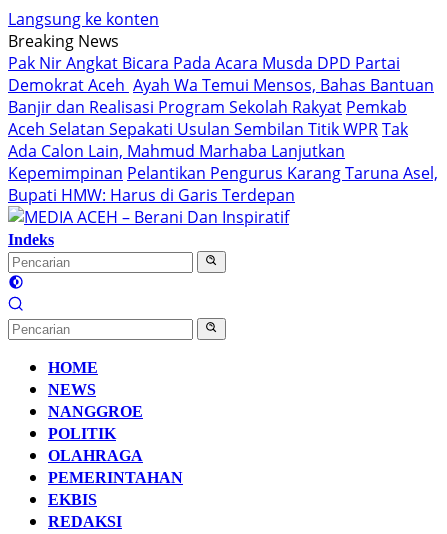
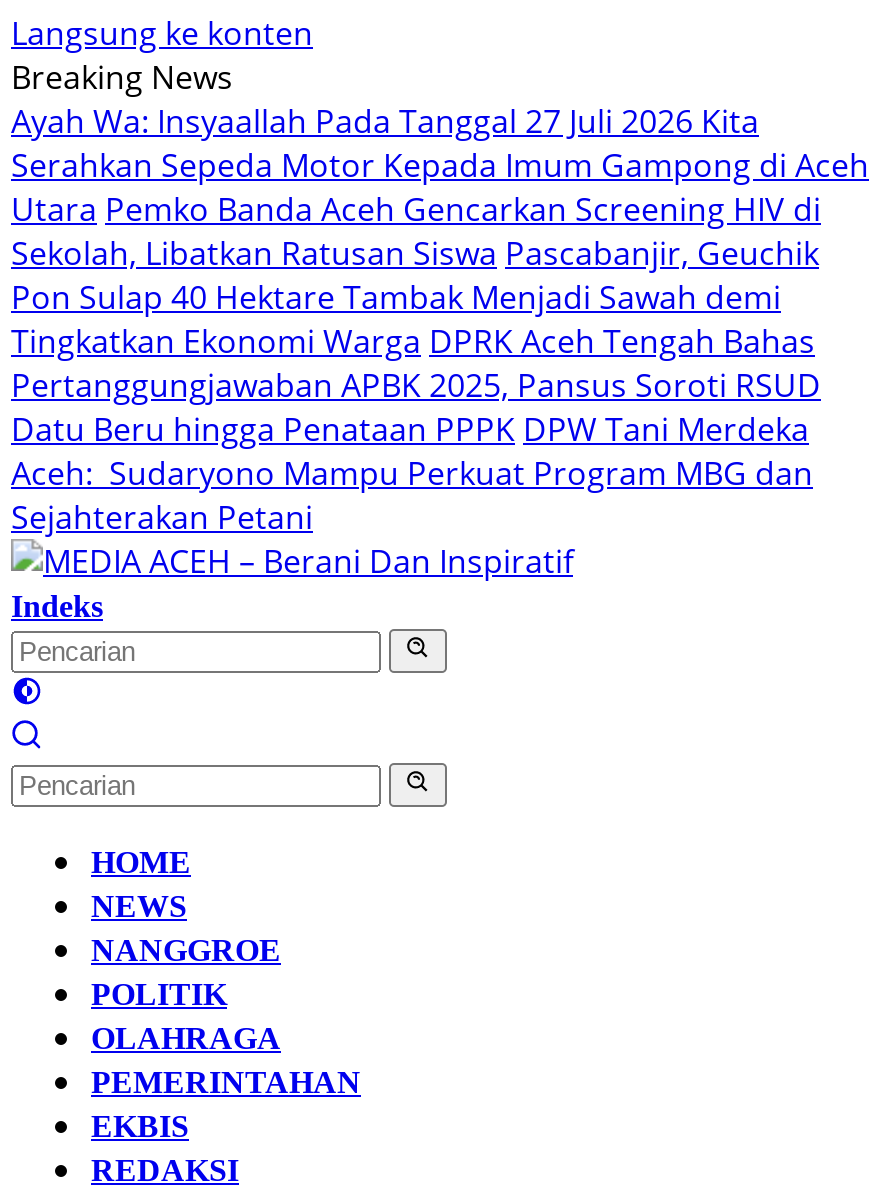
- Pak Nir Angkat Bicara Pada Acara Musda DPD Partai
- Demokrat Aceh Ayah Wa Temui Mensos, Bahas Bantuan
- Banjir dan Realisasi Program Sekolah Rakyat Pemkab
- Aceh Selatan Sepakati Usulan Sembilan Titik WPR Tak
- Ada Calon Lain, Mahmud Marhaba Lanjutkan
- Kepemimpinan Pelantikan Pengurus Karang Taruna Asel,
- Bupati HMW: Harus di Garis Terdepan
+ Ayah Wa: Insyaallah Pada Tanggal 27 Juli 2026 Kita
+ Serahkan Sepeda Motor Kepada Imum Gampong di Aceh
+ Utara Pemko Banda Aceh Gencarkan Screening HIV di
+ Sekolah, Libatkan Ratusan Siswa Pascabanjir, Geuchik
+ Pon Sulap 40 Hektare Tambak Menjadi Sawah demi
+ Tingkatkan Ekonomi Warga DPRK Aceh Tengah Bahas
+ Pertanggungjawaban APBK 2025, Pansus Soroti RSUD
+ Datu Beru hingga Penataan PPPK DPW Tani Merdeka
+ Aceh: Sudaryono Mampu Perkuat Program MBG dan
+ Sejahterakan Petani
